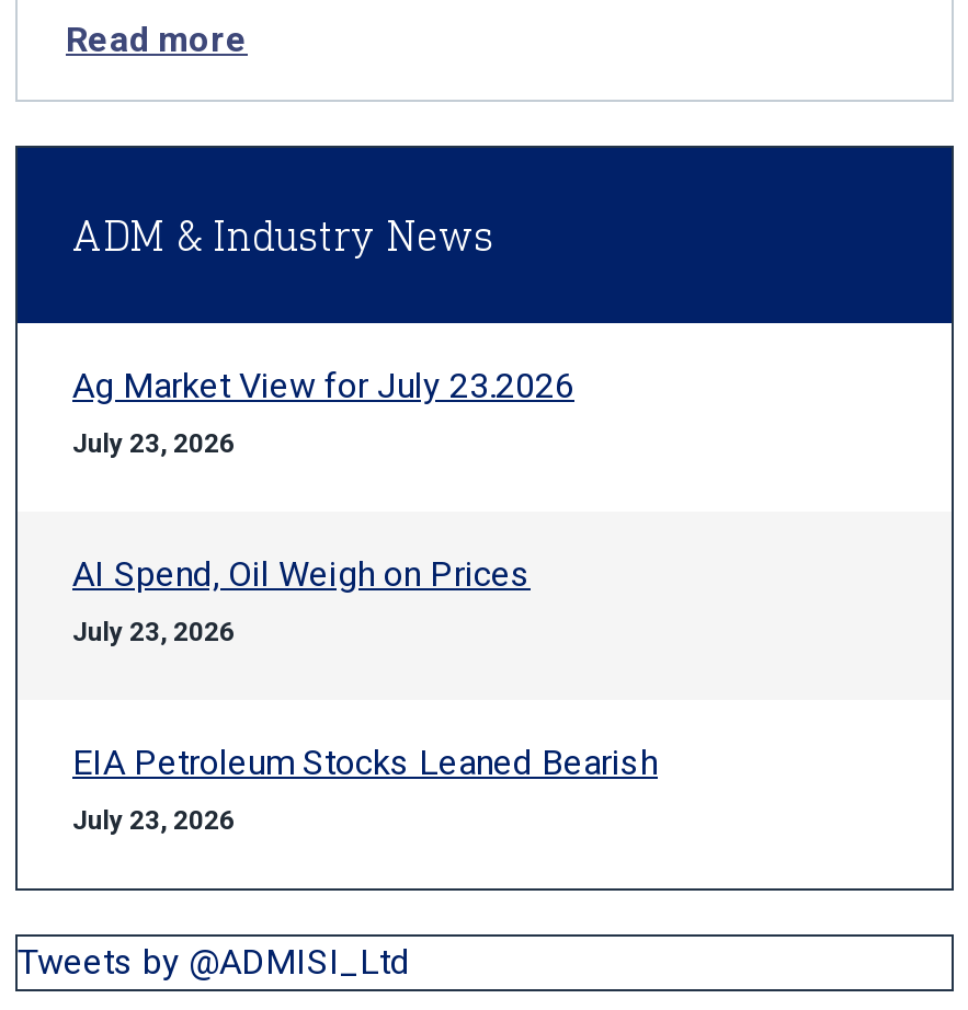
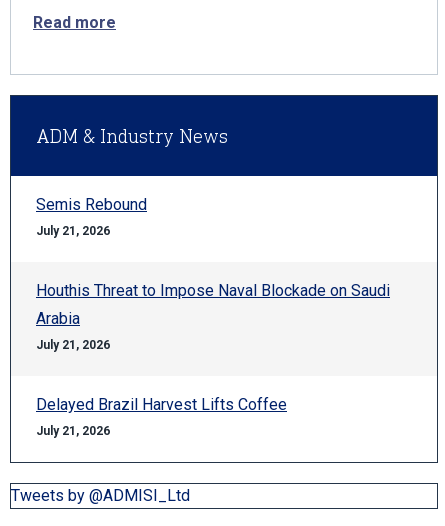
- Ag Market View for July 23.2026
- July 23, 2026
- AI Spend, Oil Weigh on Prices
- July 23, 2026
- EIA Petroleum Stocks Leaned Bearish
- July 23, 2026
+ Semis Rebound
+ July 21, 2026
+ Houthis Threat to Impose Naval Blockade on Saudi
+ Arabia
+ July 21, 2026
+ Delayed Brazil Harvest Lifts Coffee
+ July 21, 2026
